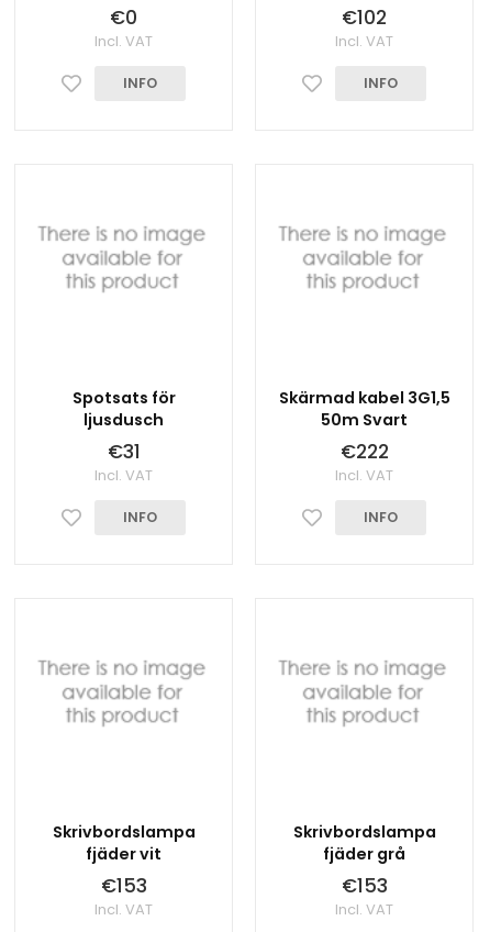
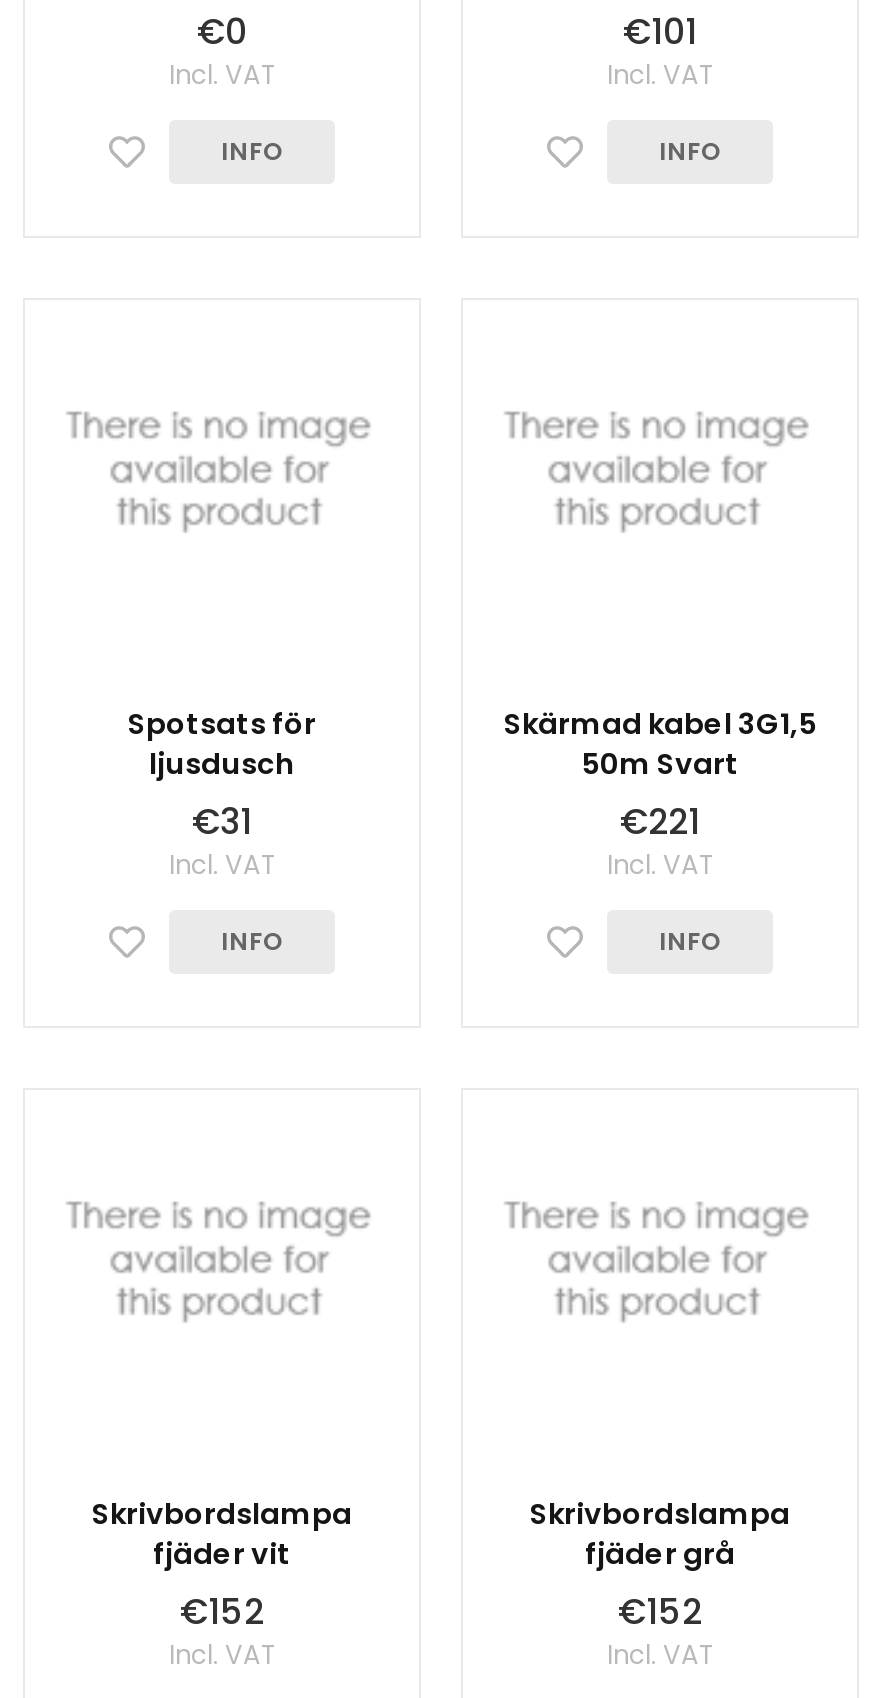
- €102
+ €101

- €222
+ €221

- €153
+ €152

- €153
+ €152
